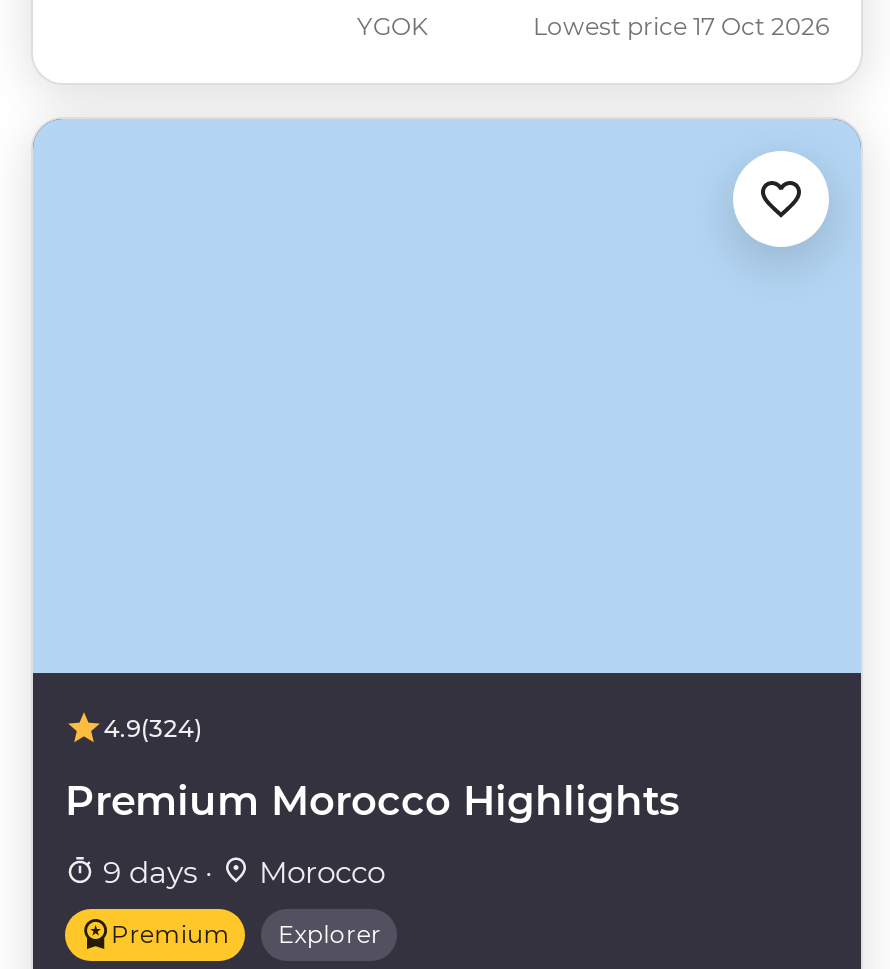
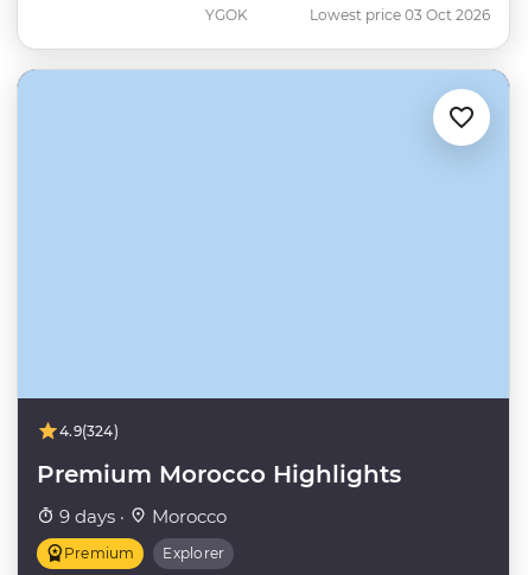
- Lowest price 17 Oct 2026
+ Lowest price 03 Oct 2026
